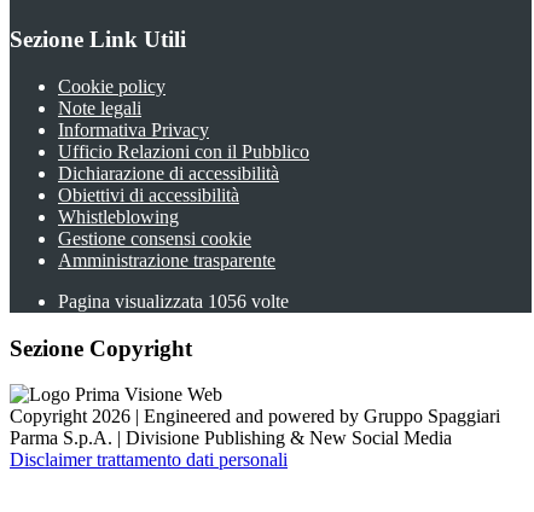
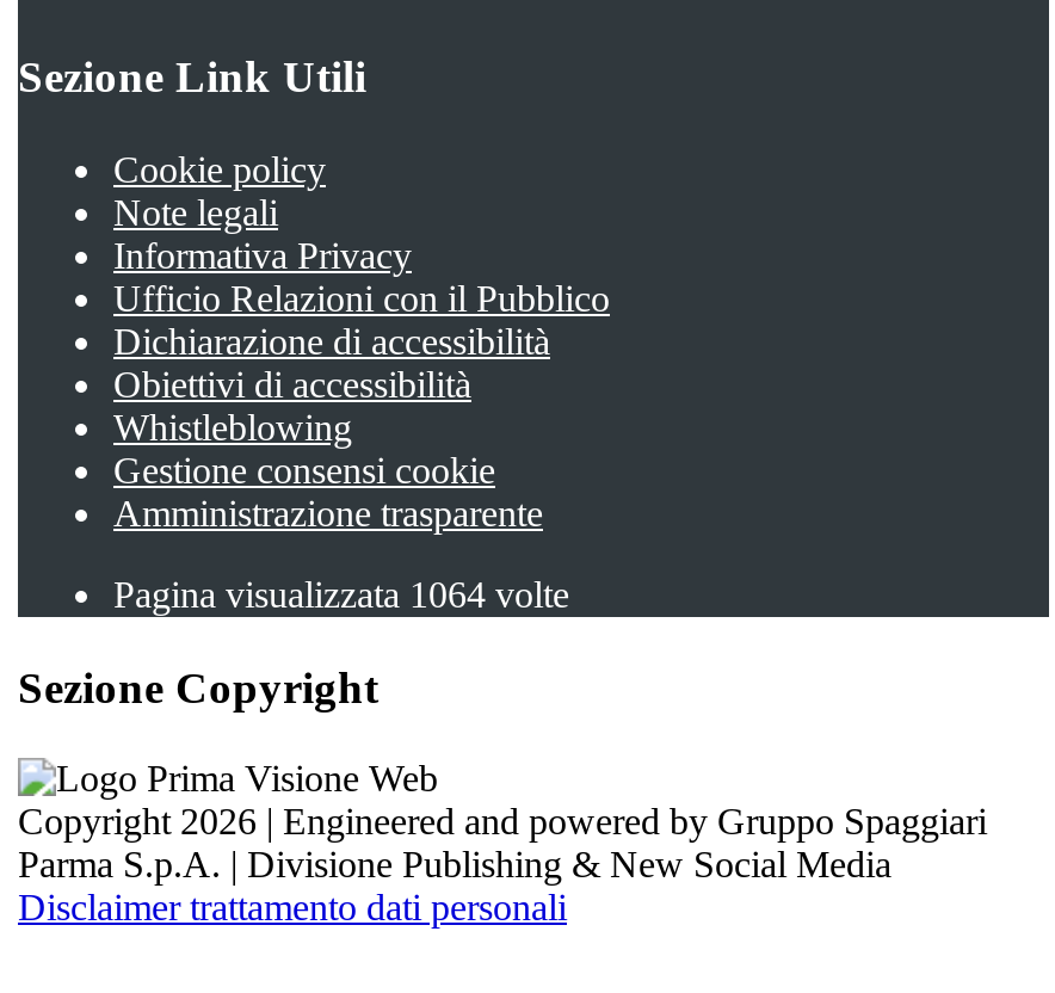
- Pagina visualizzata 1056 volte
+ Pagina visualizzata 1064 volte
